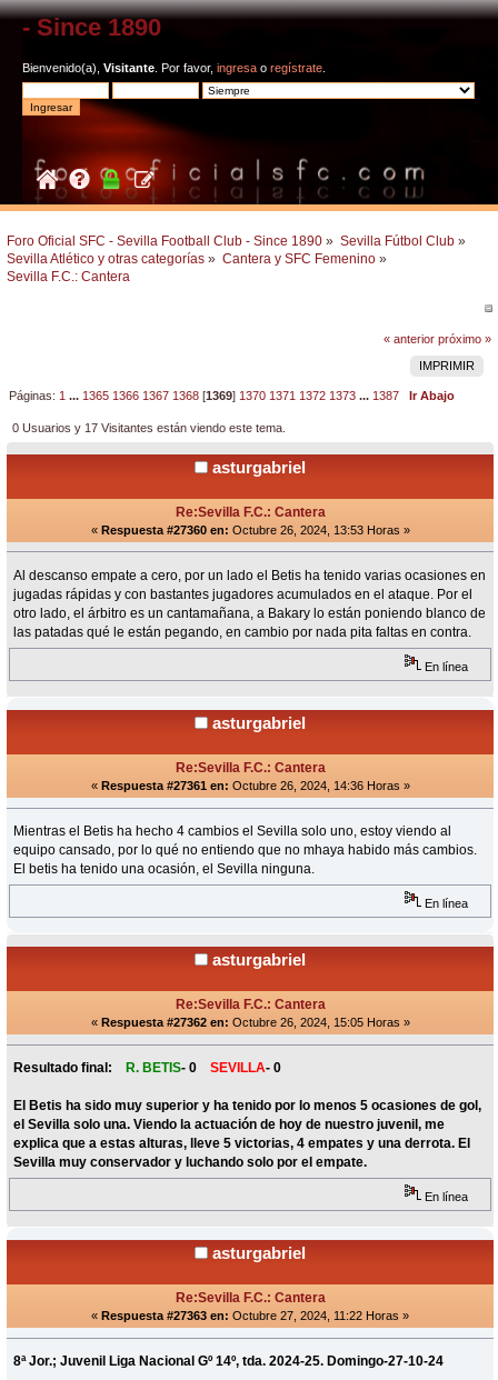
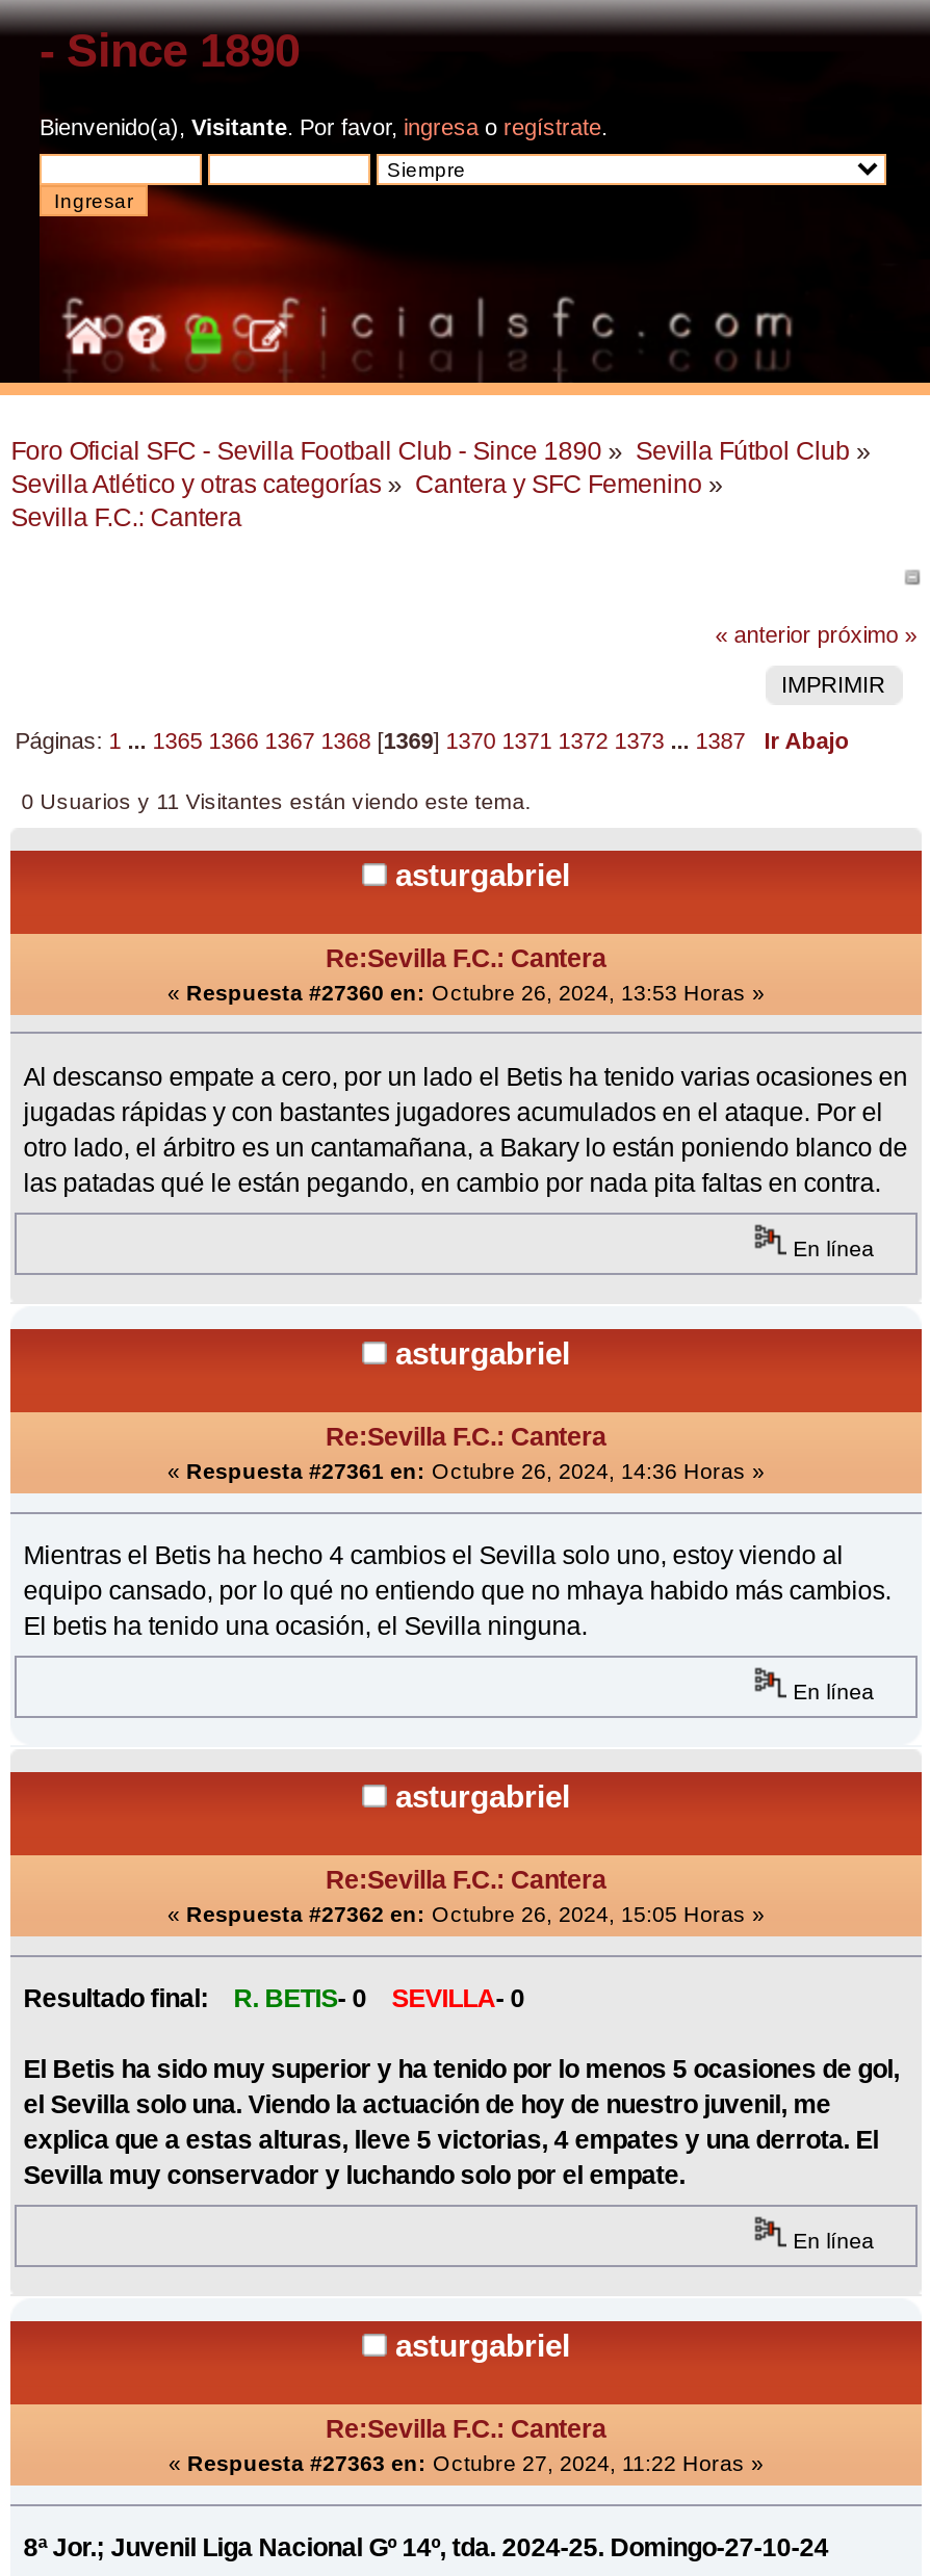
- 0 Usuarios y 17 Visitantes están viendo este tema.
+ 0 Usuarios y 11 Visitantes están viendo este tema.
